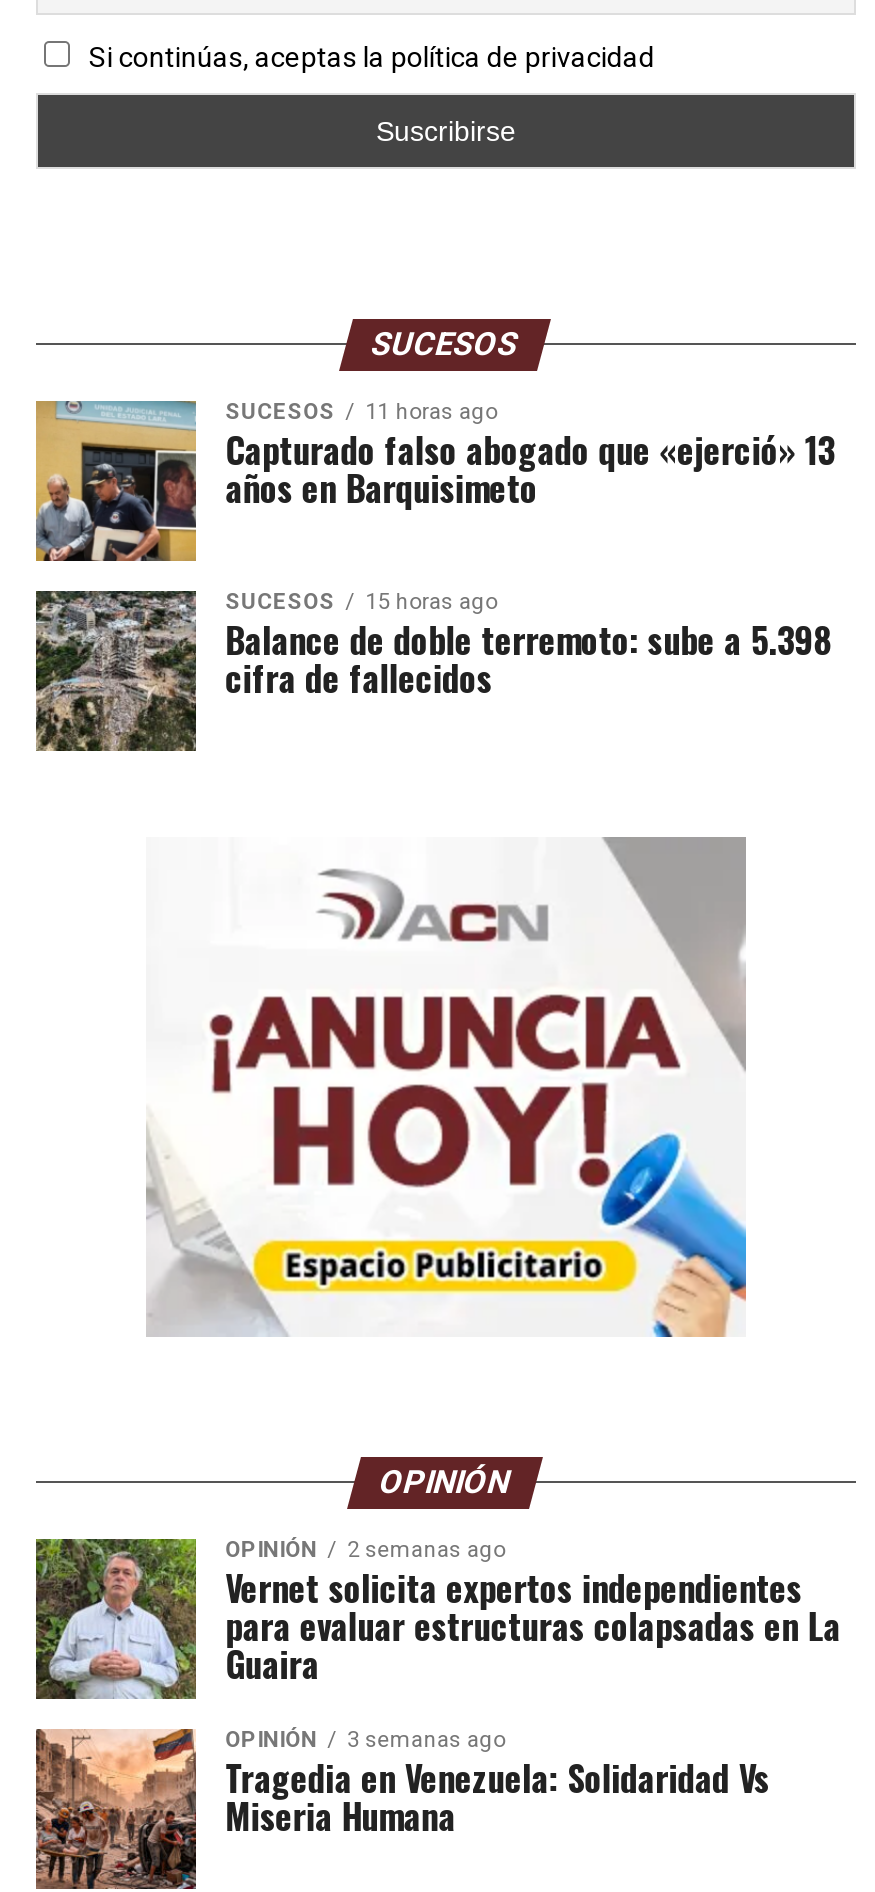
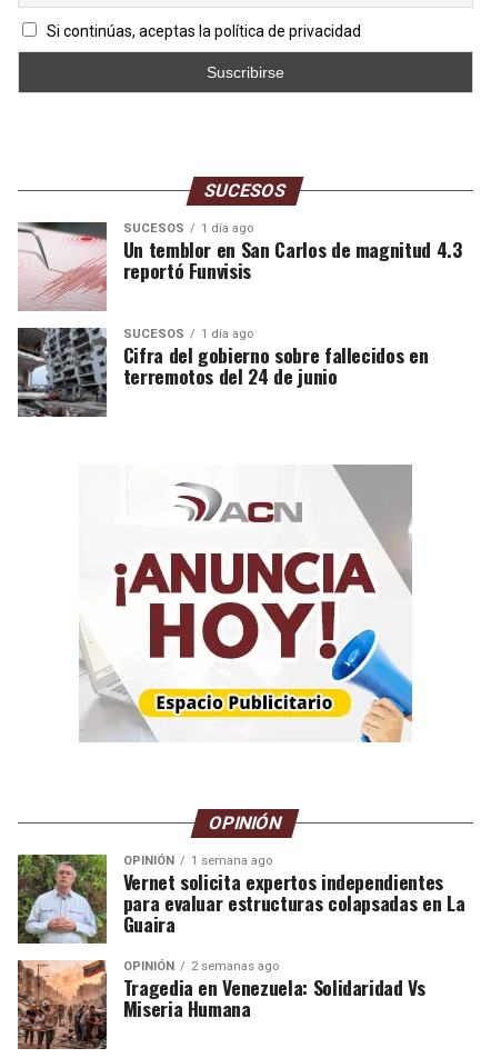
- [image]
- 11 horas ago
- Capturado falso abogado que «ejerció» 13
- años en Barquisimeto
+ [image]
+ 1 día ago
+ Un temblor en San Carlos de magnitud 4.3
+ reportó Funvisis

- [image]
- 15 horas ago
- Balance de doble terremoto: sube a 5.398
- cifra de fallecidos
+ [image]
+ 1 día ago
+ Cifra del gobierno sobre fallecidos en
+ terremotos del 24 de junio

- OPINIÓN 2 semanas ago
+ OPINIÓN 1 semana ago

- OPINIÓN 3 semanas ago
+ OPINIÓN 2 semanas ago
